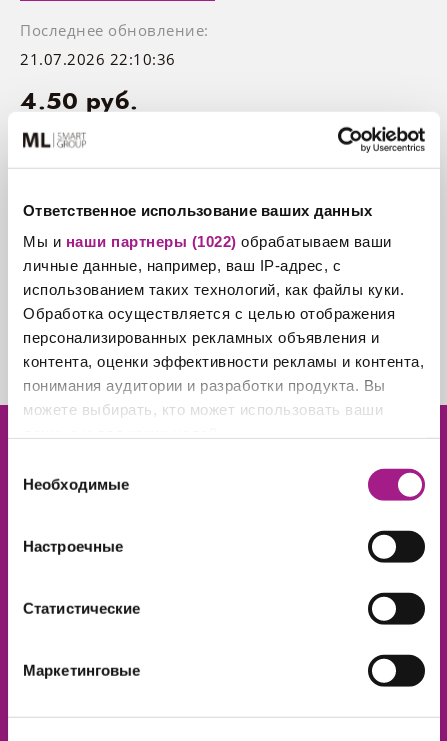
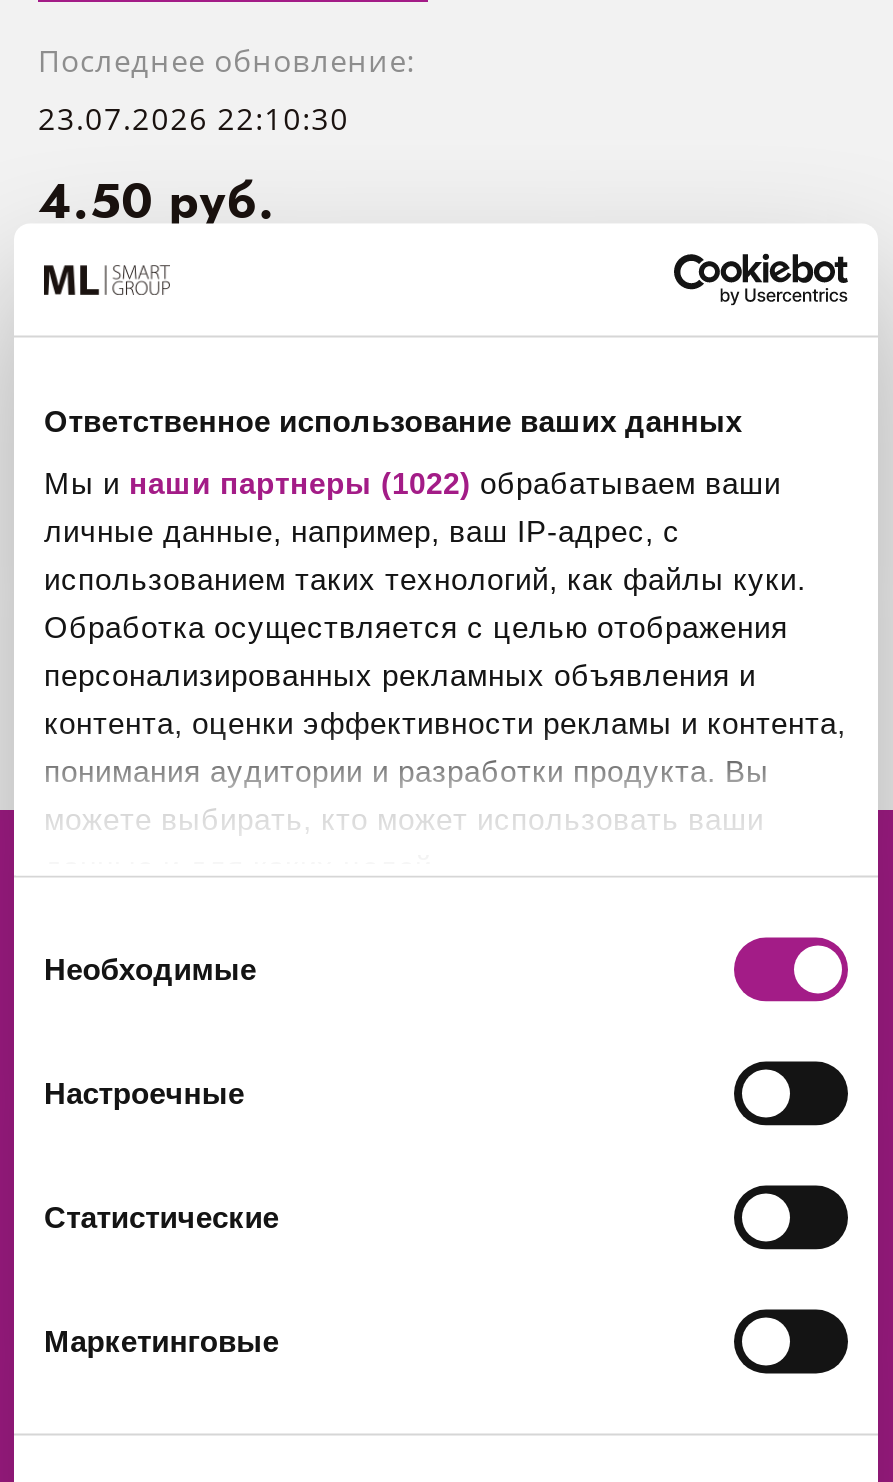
- 21.07.2026 22:10:36
+ 23.07.2026 22:10:30
